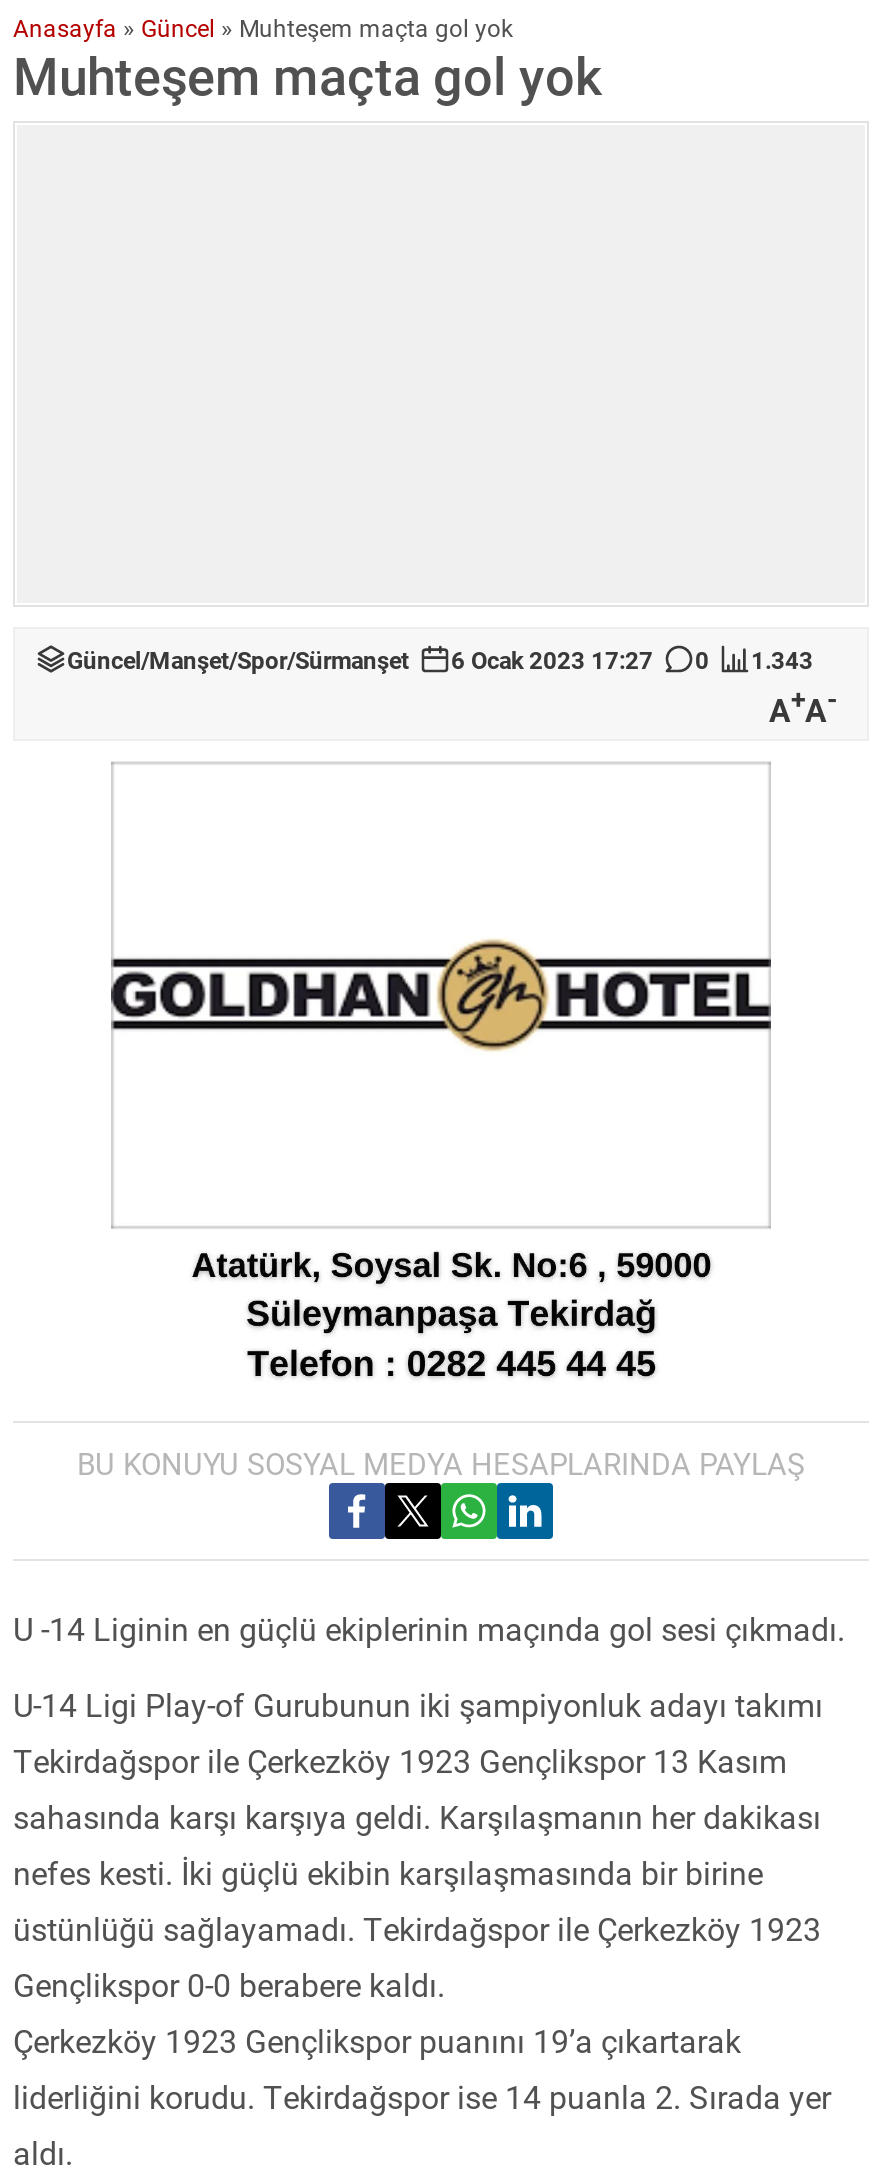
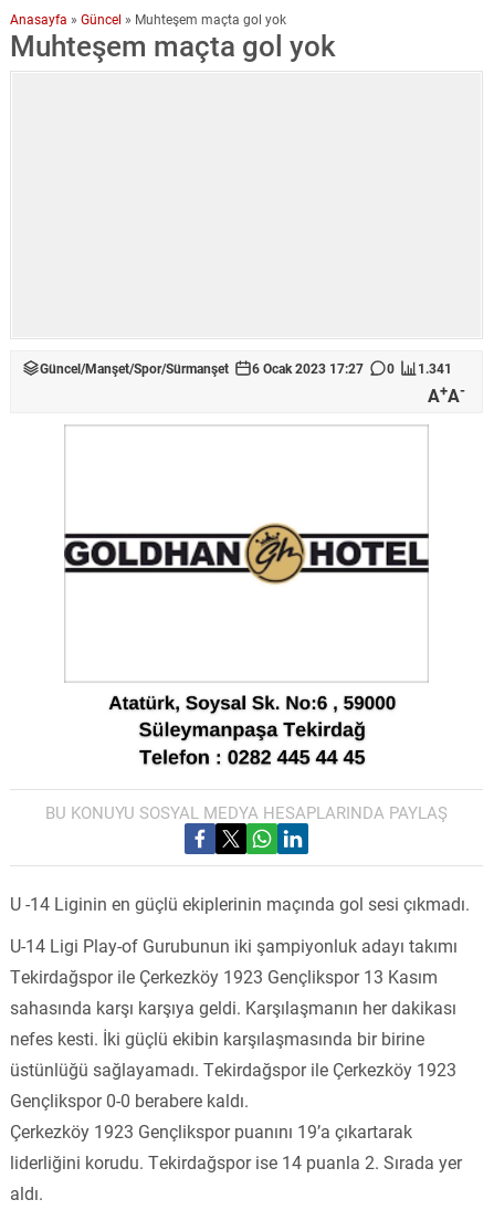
- Güncel/Manşet/Spor/Sürmanşet 6 Ocak 2023 17:27 0 1.343
+ Güncel/Manşet/Spor/Sürmanşet 6 Ocak 2023 17:27 0 1.341
